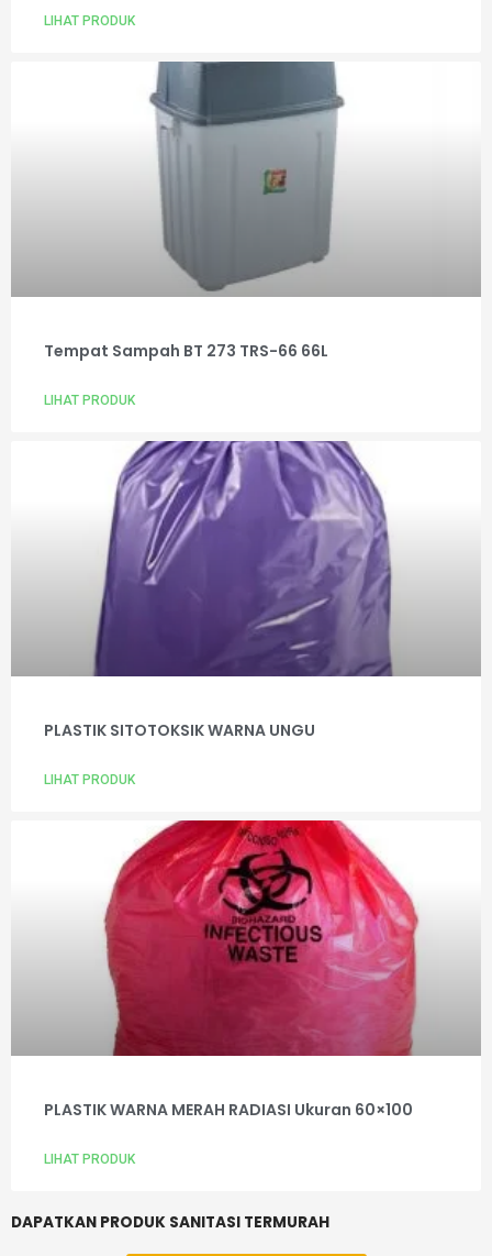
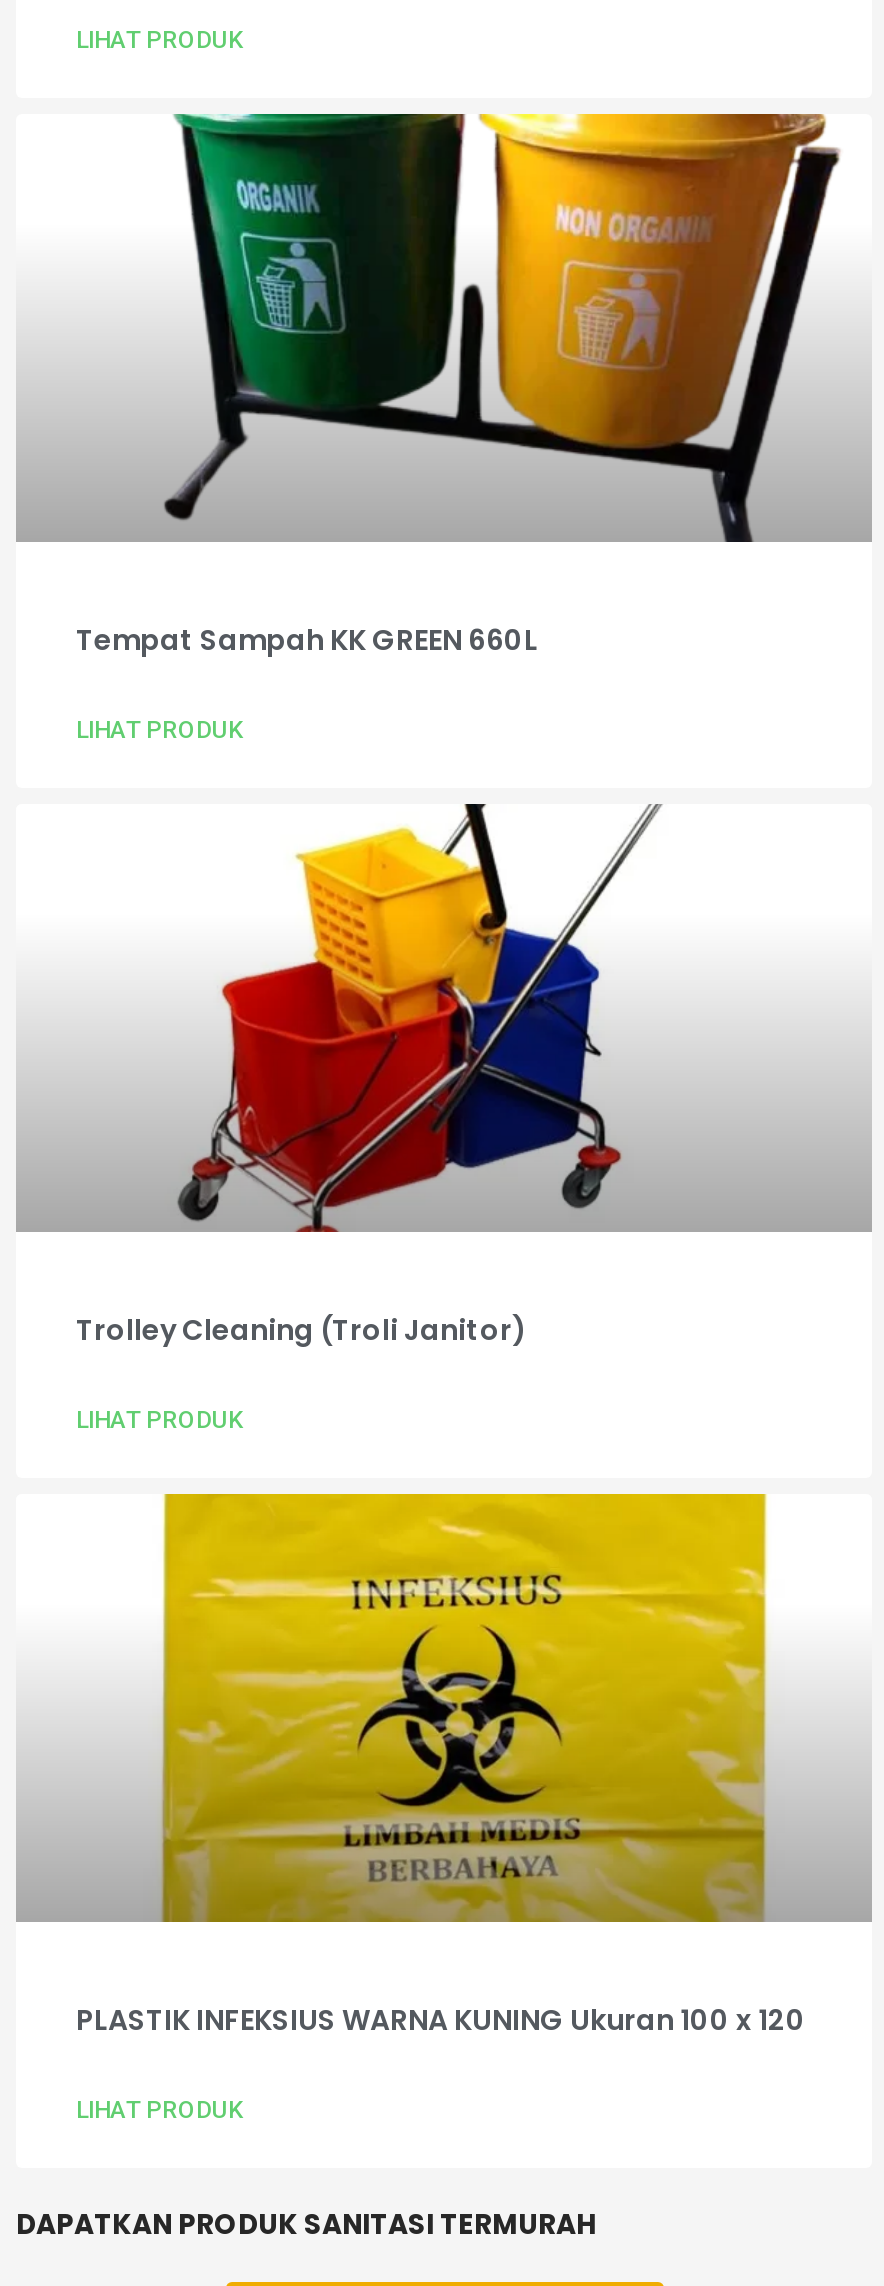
- [image]
+ [image]

- Tempat Sampah BT 273 TRS-66 66L
+ Tempat Sampah KK GREEN 660L

- [image]
- PLASTIK SITOTOKSIK WARNA UNGU
+ [image]
+ Trolley Cleaning (Troli Janitor)

- [image]
- PLASTIK WARNA MERAH RADIASI Ukuran 60×100
+ [image]
+ PLASTIK INFEKSIUS WARNA KUNING Ukuran 100 x 120
